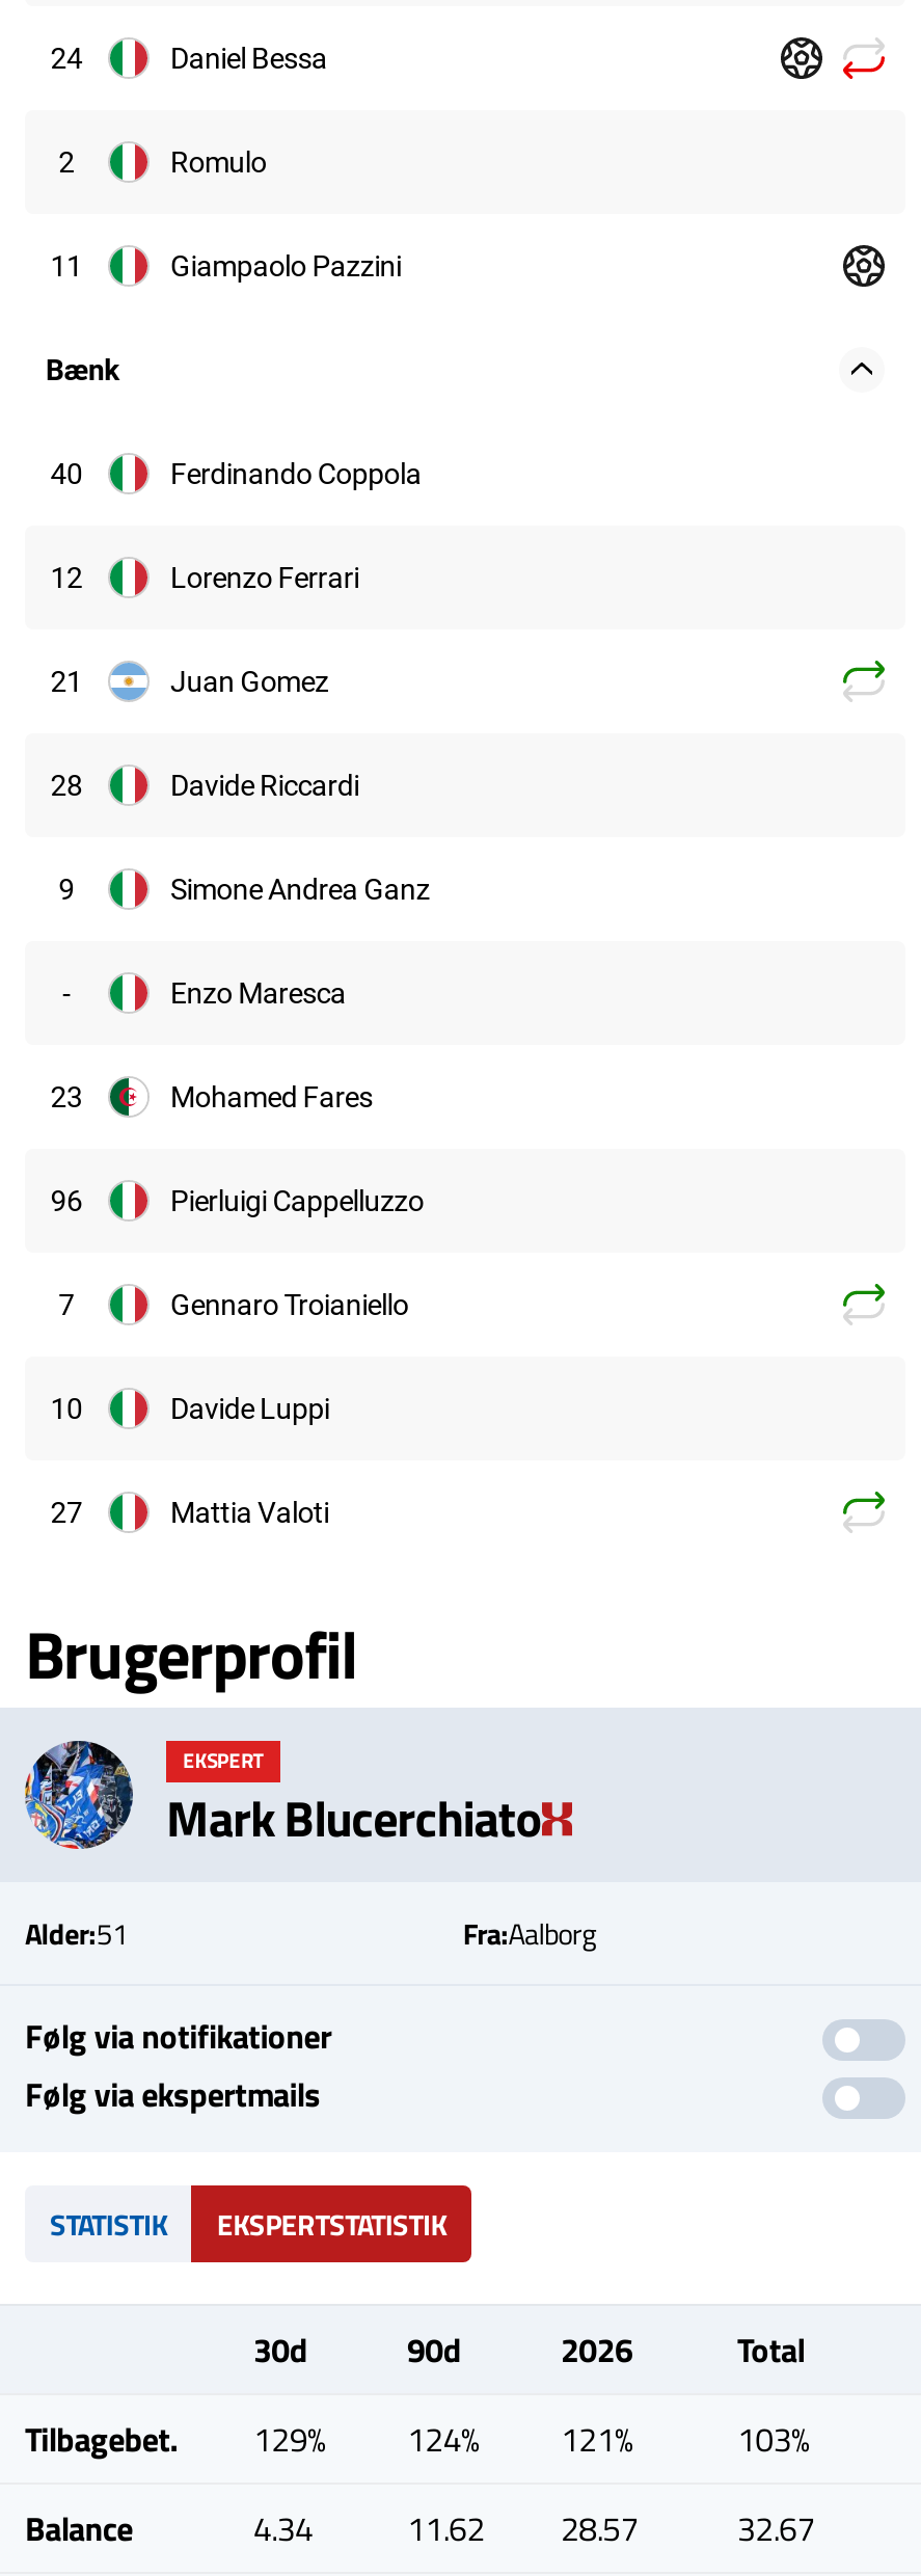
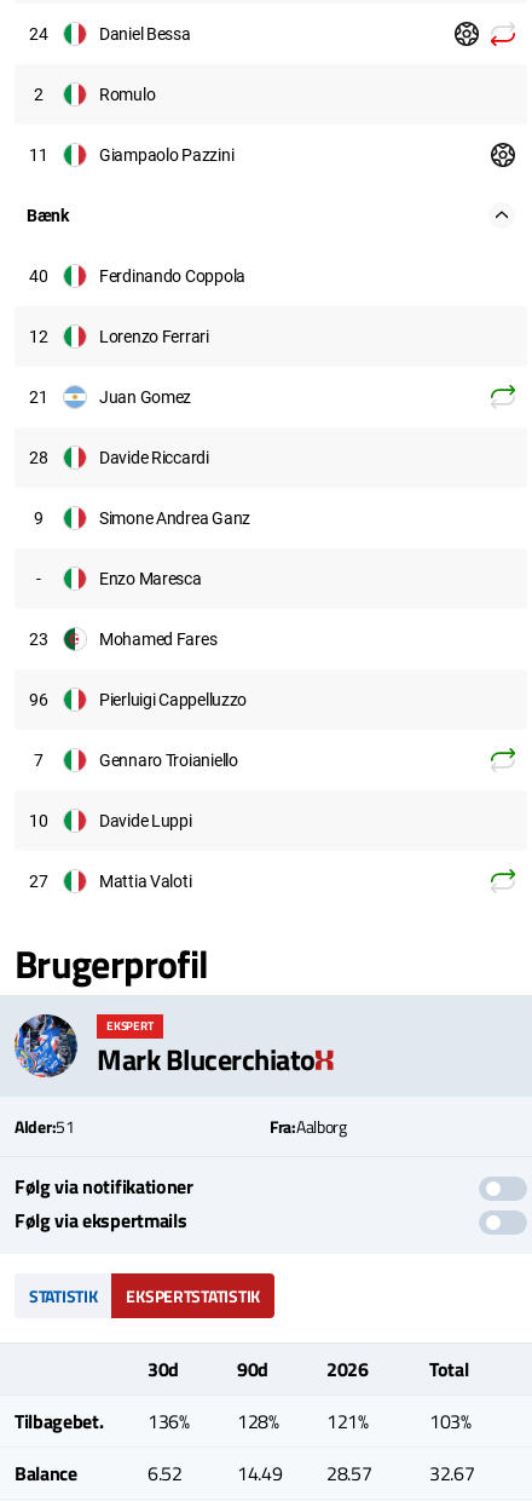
- 129%
+ 136%

- 124%
+ 128%

- 4.34
+ 6.52

- 11.62
+ 14.49
